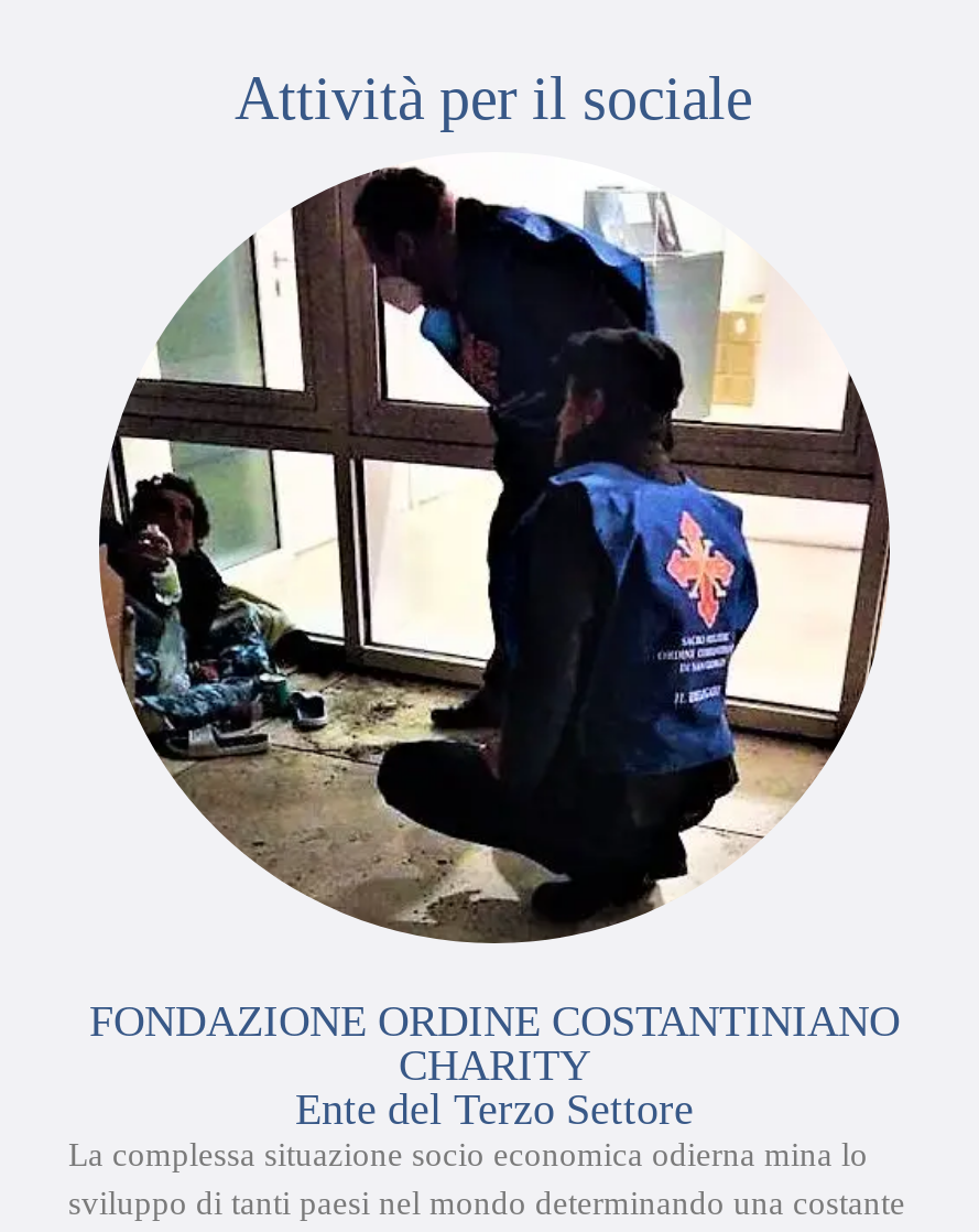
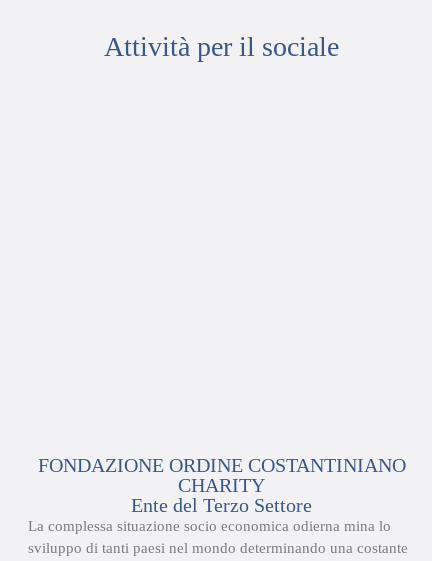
- [image]
